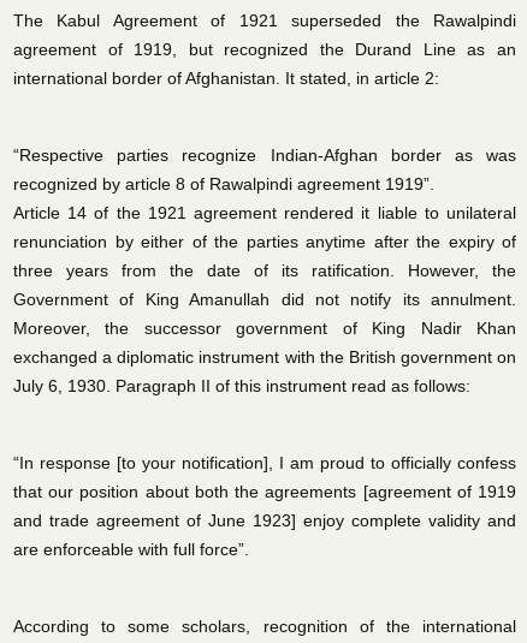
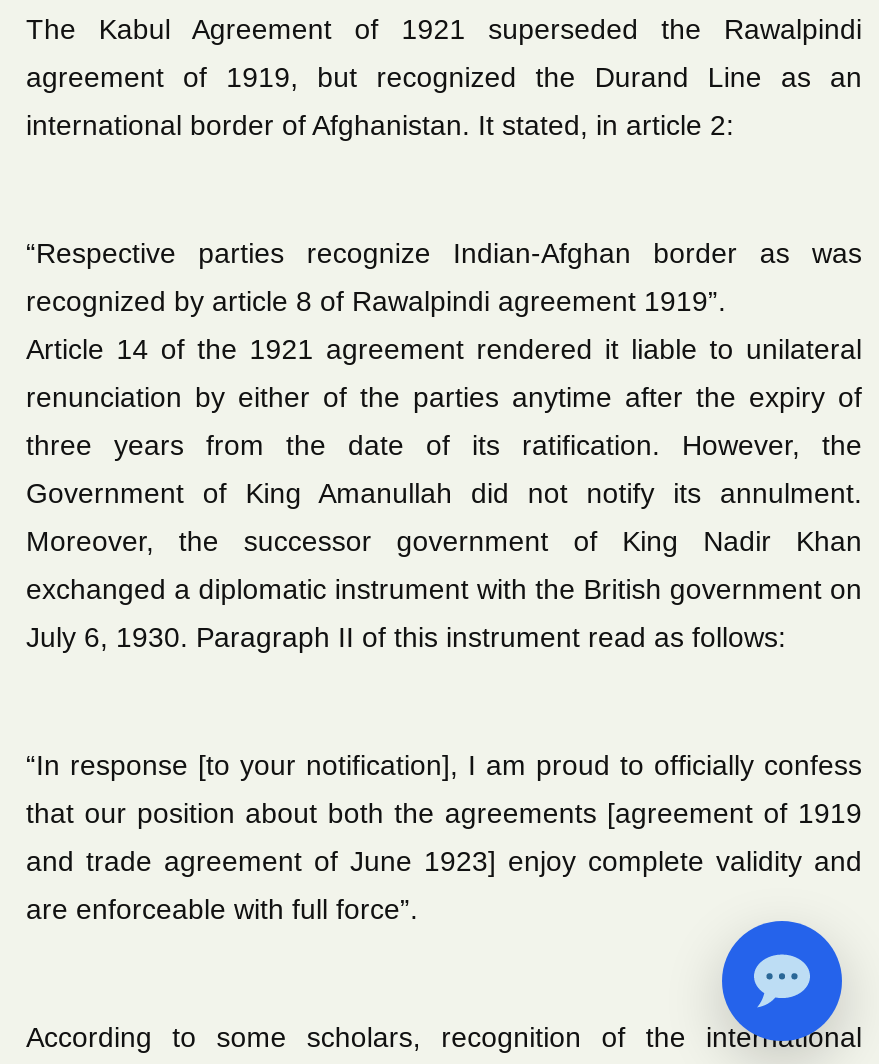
+ [image]
